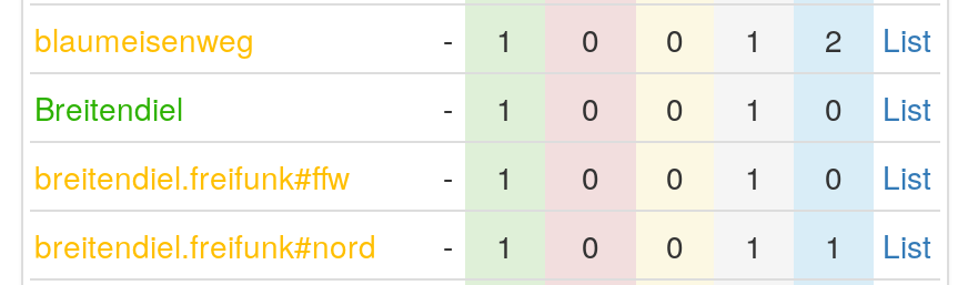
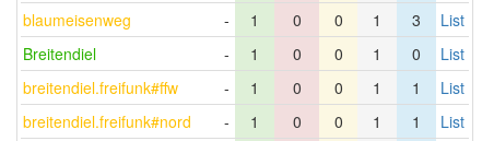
- 2
+ 3

- 0
+ 1
